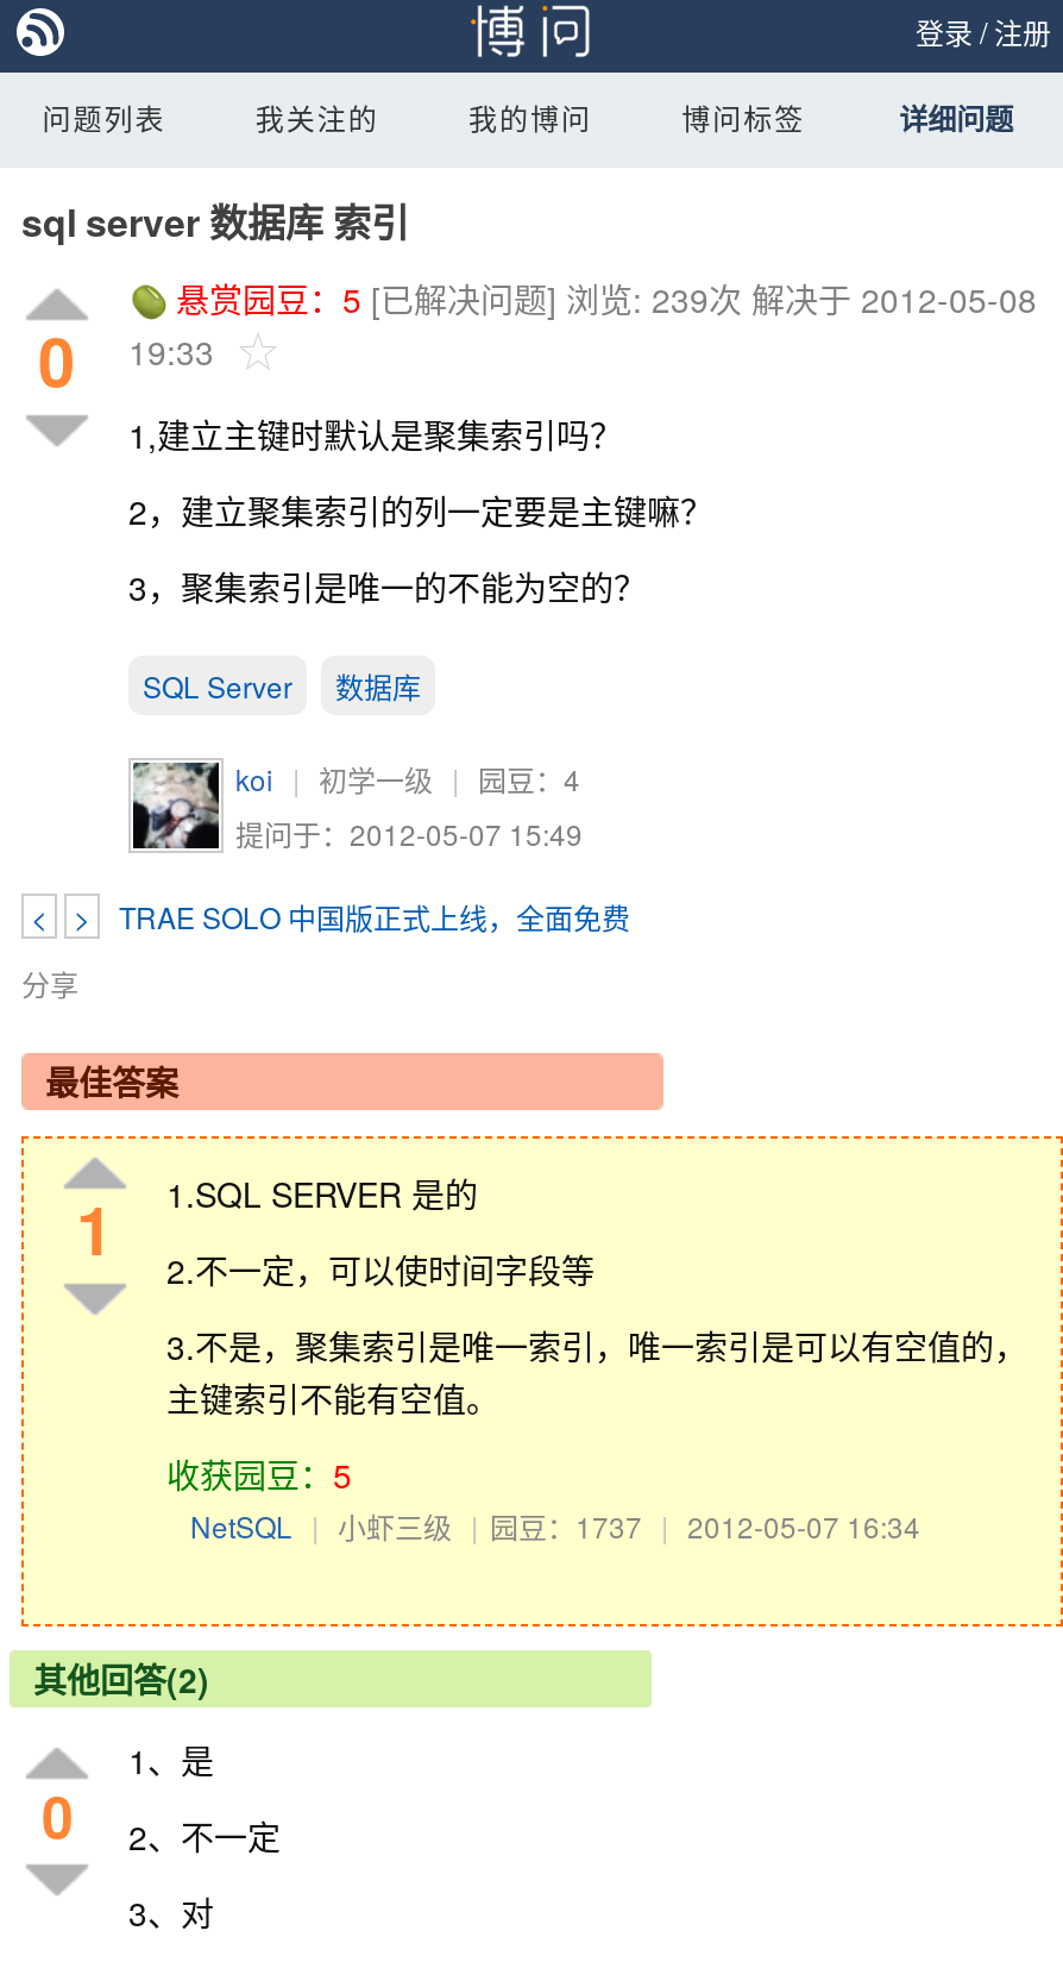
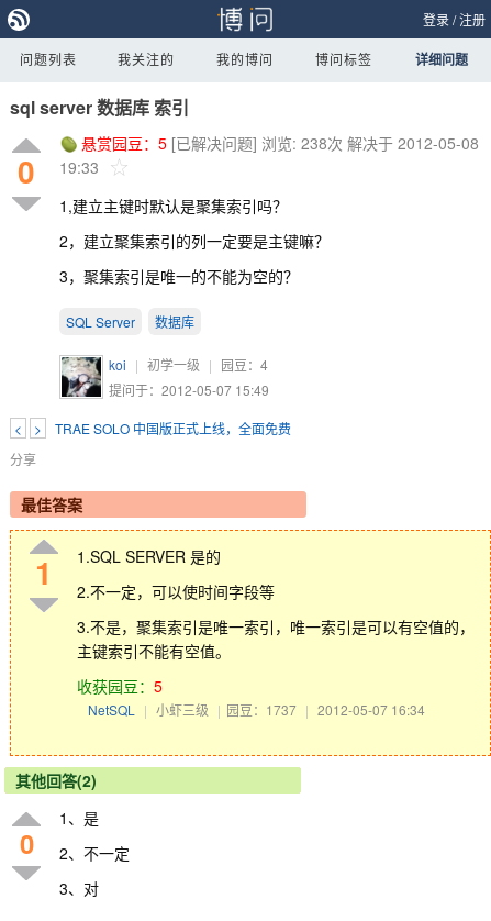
- 悬赏园豆：5 [已解决问题]浏览: 239次 解决于 2012-05-08
+ 悬赏园豆：5 [已解决问题]浏览: 238次 解决于 2012-05-08
